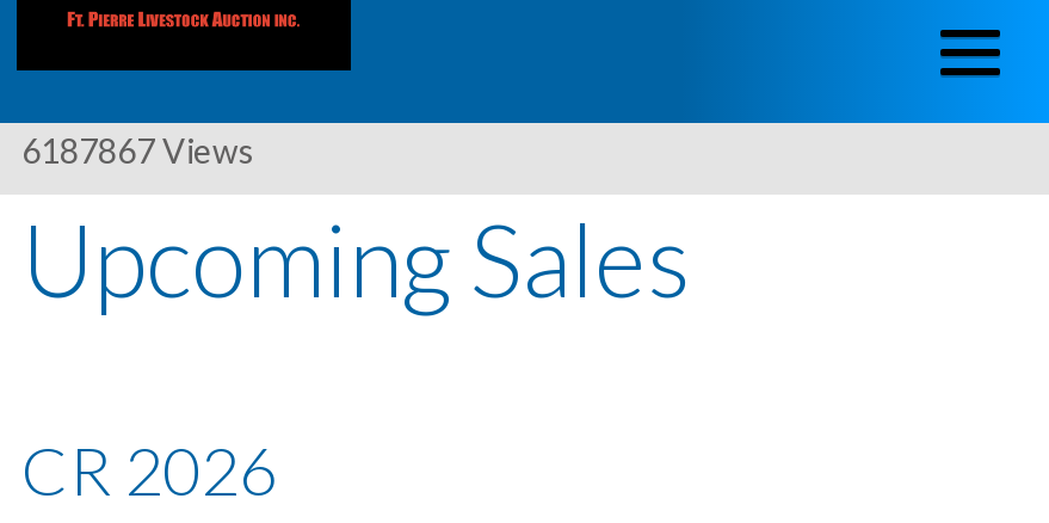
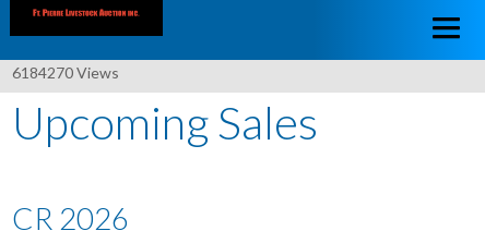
- 6187867 Views
+ 6184270 Views
